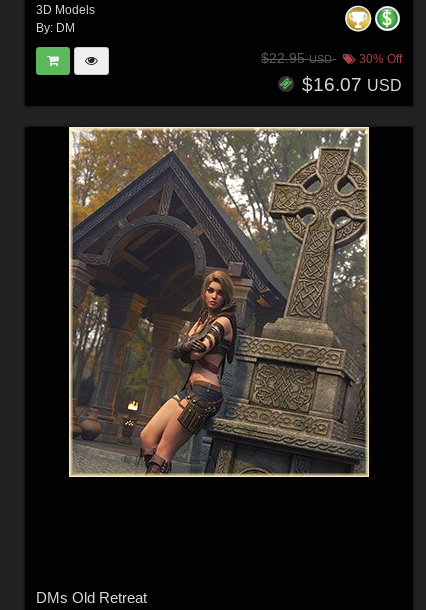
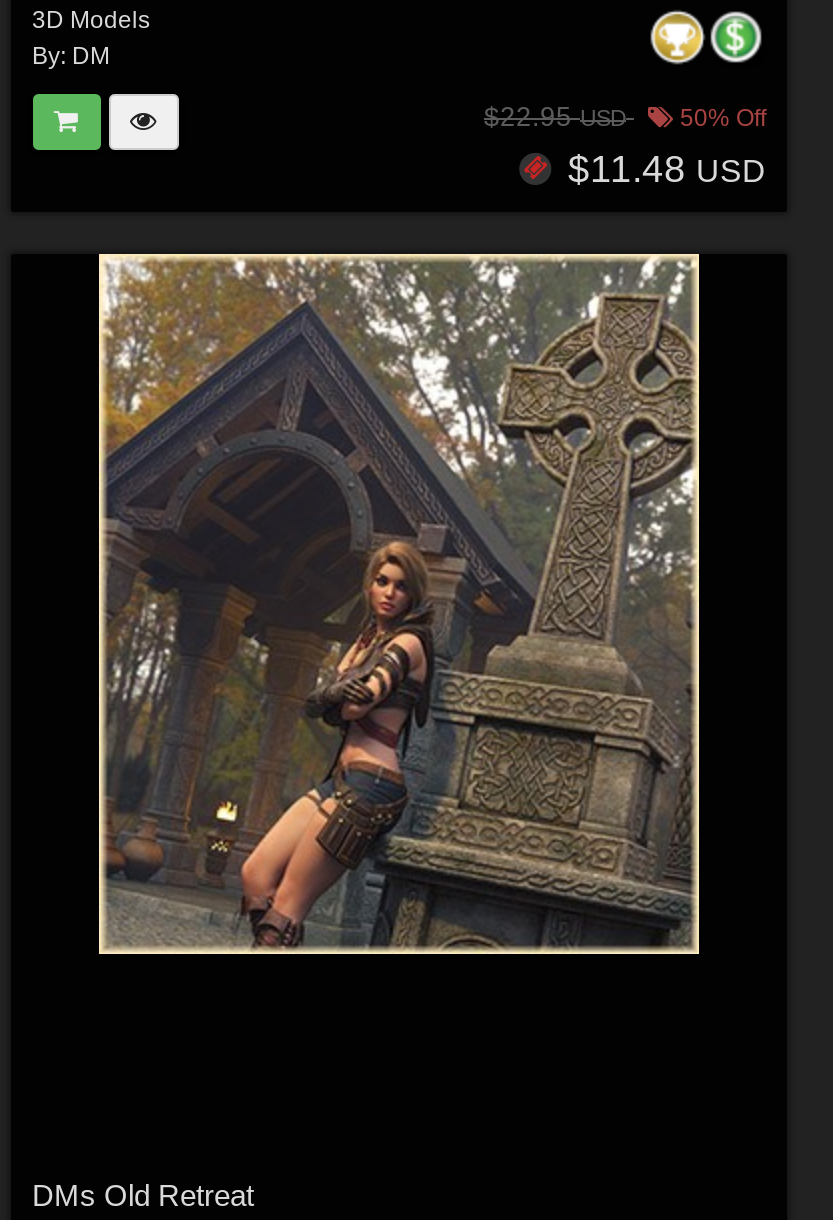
- $22.95USD 30% Off
+ $22.95USD 50% Off

- $16.07 USD
+ $11.48 USD
